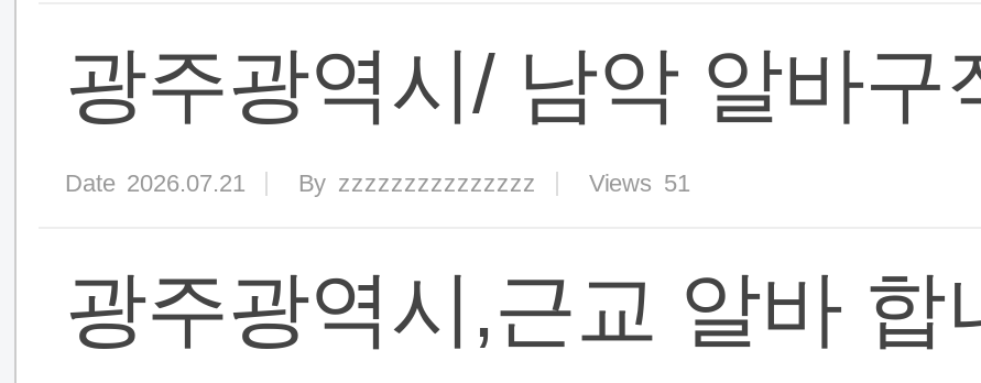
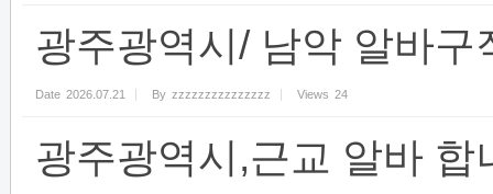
- Date 2026.07.21 By zzzzzzzzzzzzzzz Views 51
+ Date 2026.07.21 By zzzzzzzzzzzzzzz Views 24
